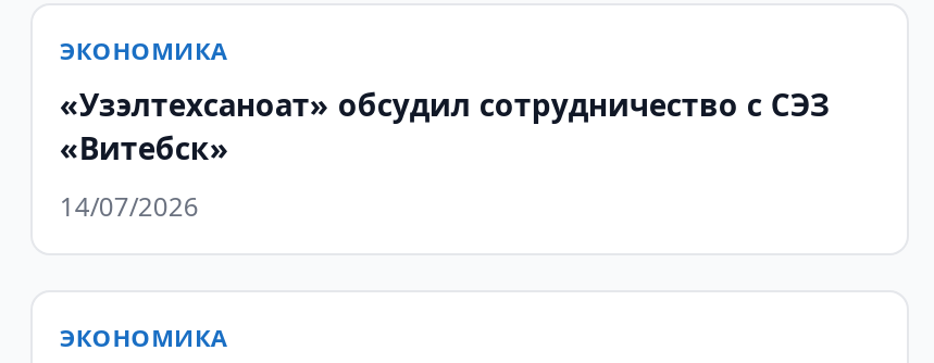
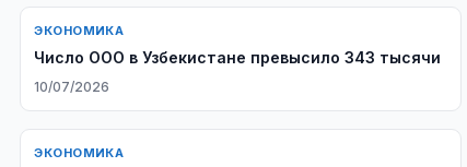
- «Узэлтехсаноат» обсудил сотрудничество с СЭЗ
- «Витебск»
+ Число ООО в Узбекистане превысило 343 тысячи

- 14/07/2026
+ 10/07/2026
